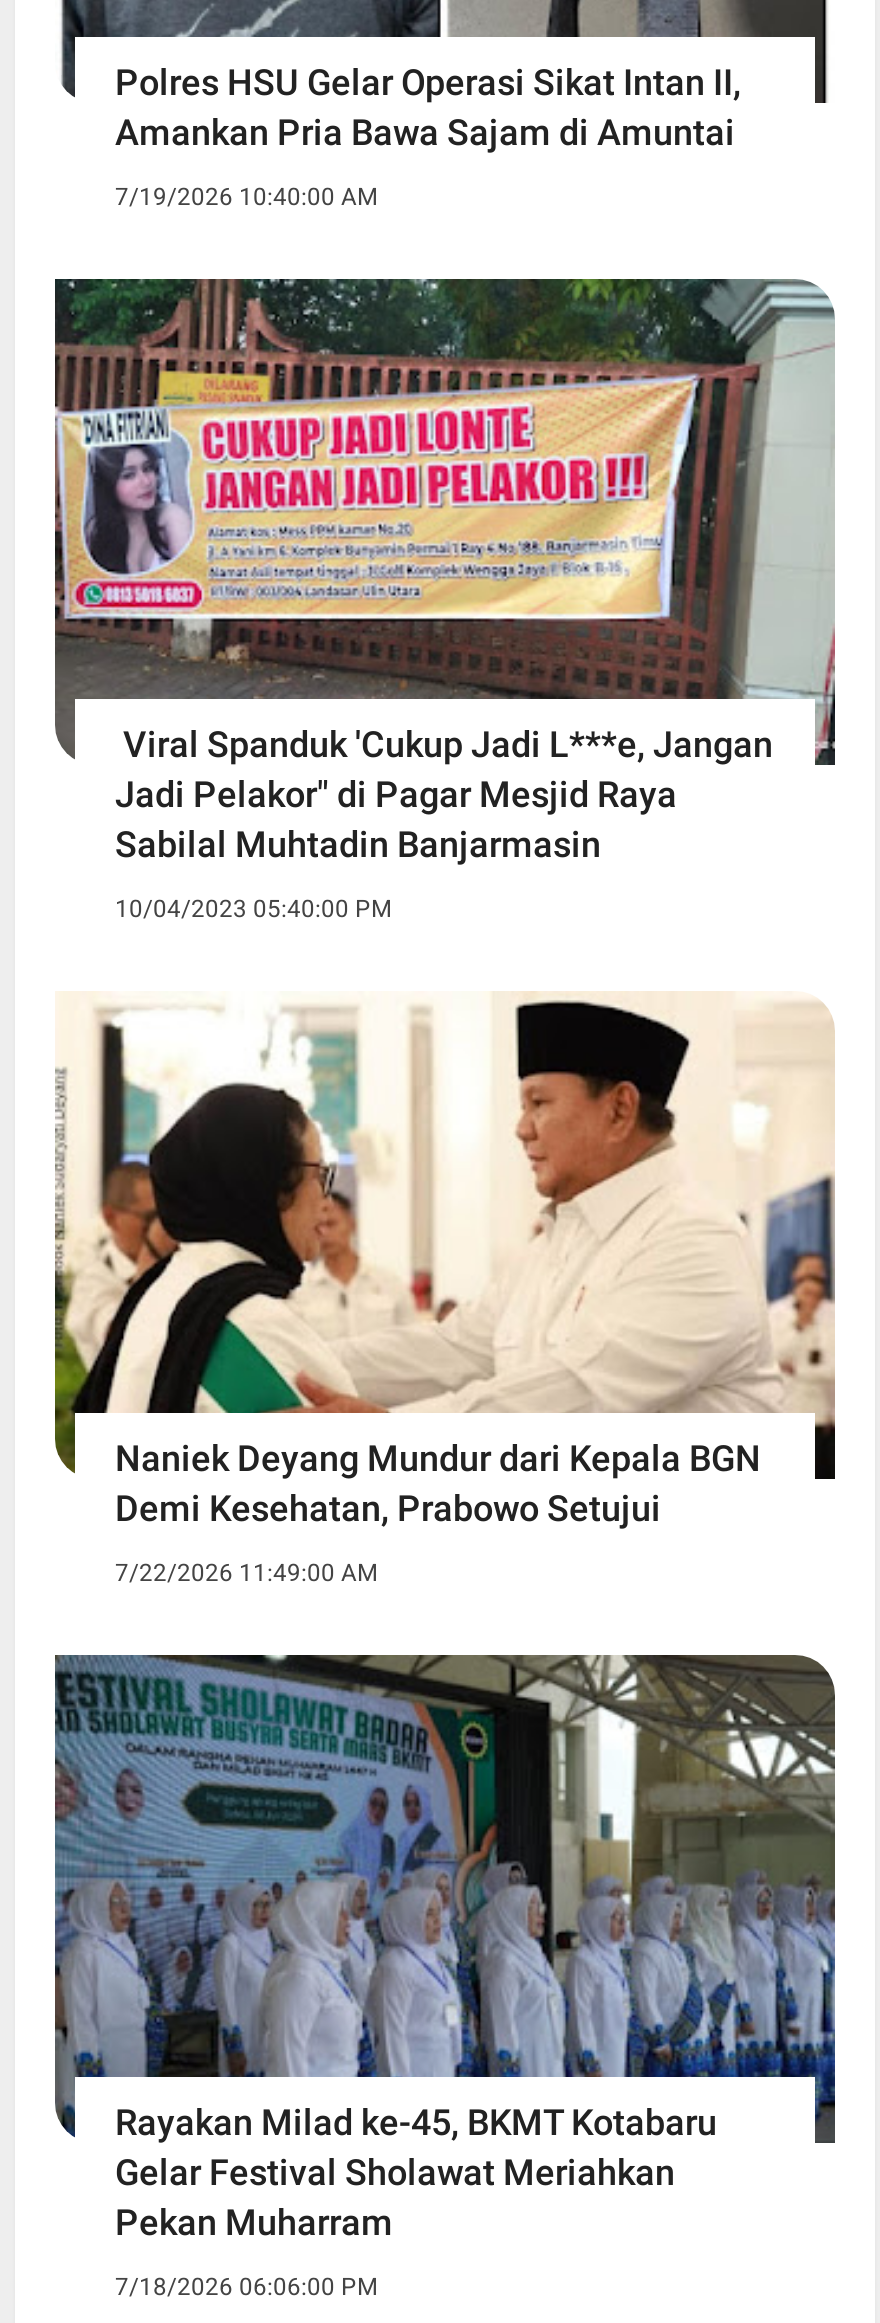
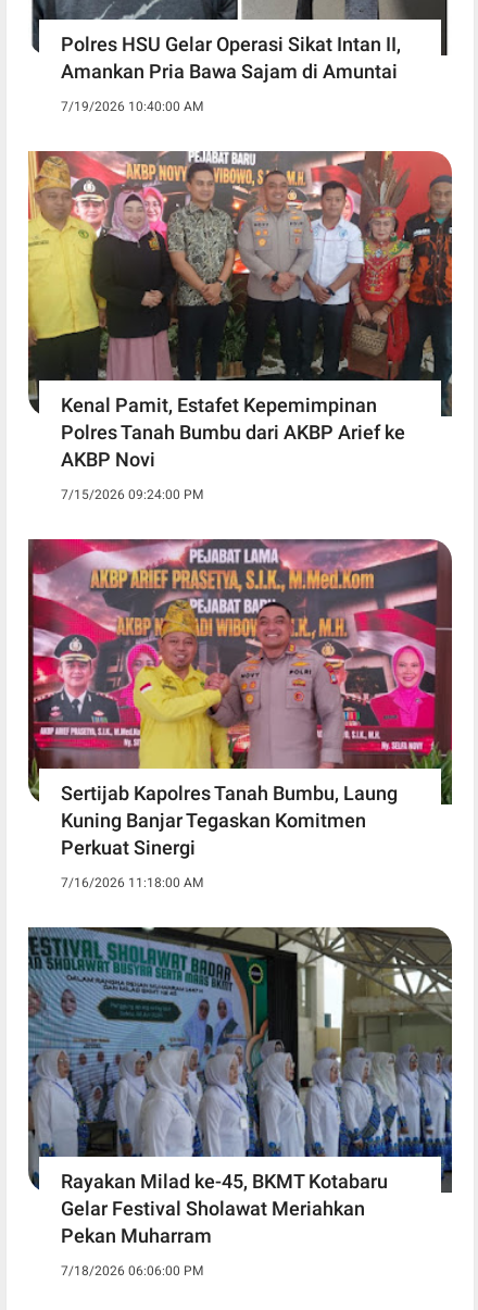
- [image]
- Viral Spanduk 'Cukup Jadi L***e, Jangan
- Jadi Pelakor" di Pagar Mesjid Raya
- Sabilal Muhtadin Banjarmasin
+ [image]
+ Kenal Pamit, Estafet Kepemimpinan
+ Polres Tanah Bumbu dari AKBP Arief ke
+ AKBP Novi

- 10/04/2023 05:40:00 PM
+ 7/15/2026 09:24:00 PM

- [image]
- Naniek Deyang Mundur dari Kepala BGN
- Demi Kesehatan, Prabowo Setujui
+ [image]
+ Sertijab Kapolres Tanah Bumbu, Laung
+ Kuning Banjar Tegaskan Komitmen
+ Perkuat Sinergi

- 7/22/2026 11:49:00 AM
+ 7/16/2026 11:18:00 AM
